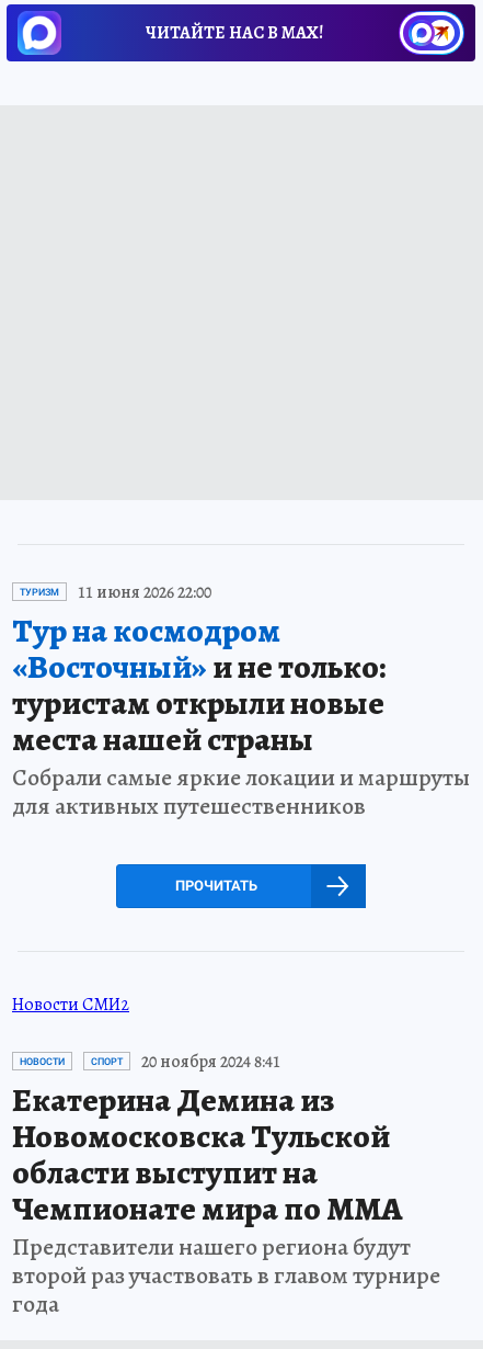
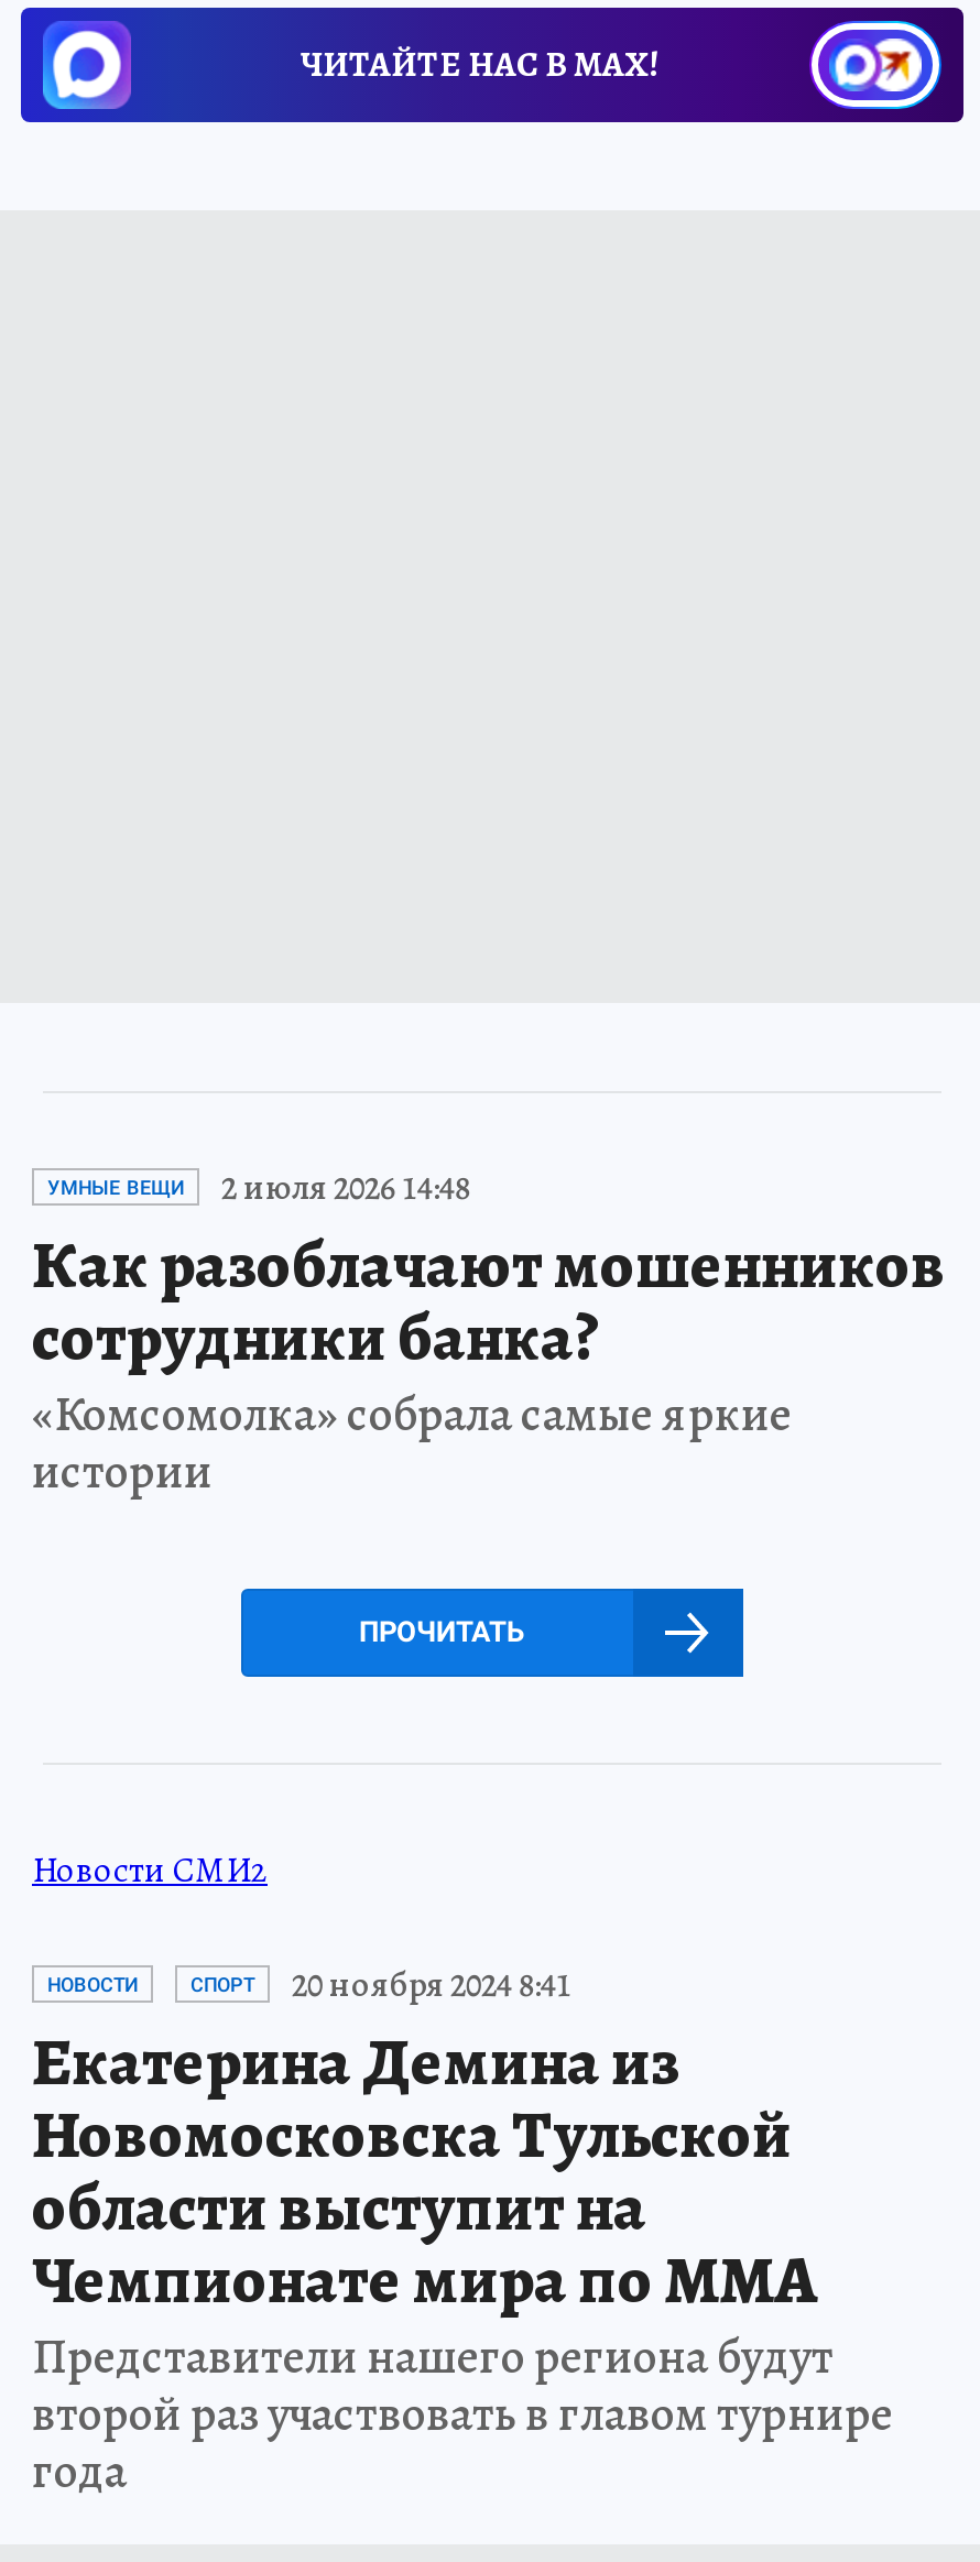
- ТУРИЗМ
- 11 июня 2026 22:00
- Тур на космодром
- «Восточный»и не только:
- туристам открыли новые
- места нашей страны
- Собрали самые яркие локации и маршруты
- для активных путешественников
+ УМНЫЕ ВЕЩИ
+ 2 июля 2026 14:48
+ Как разоблачают мошенников
+ сотрудники банка?
+ «Комсомолка» собрала самые яркие
+ истории
